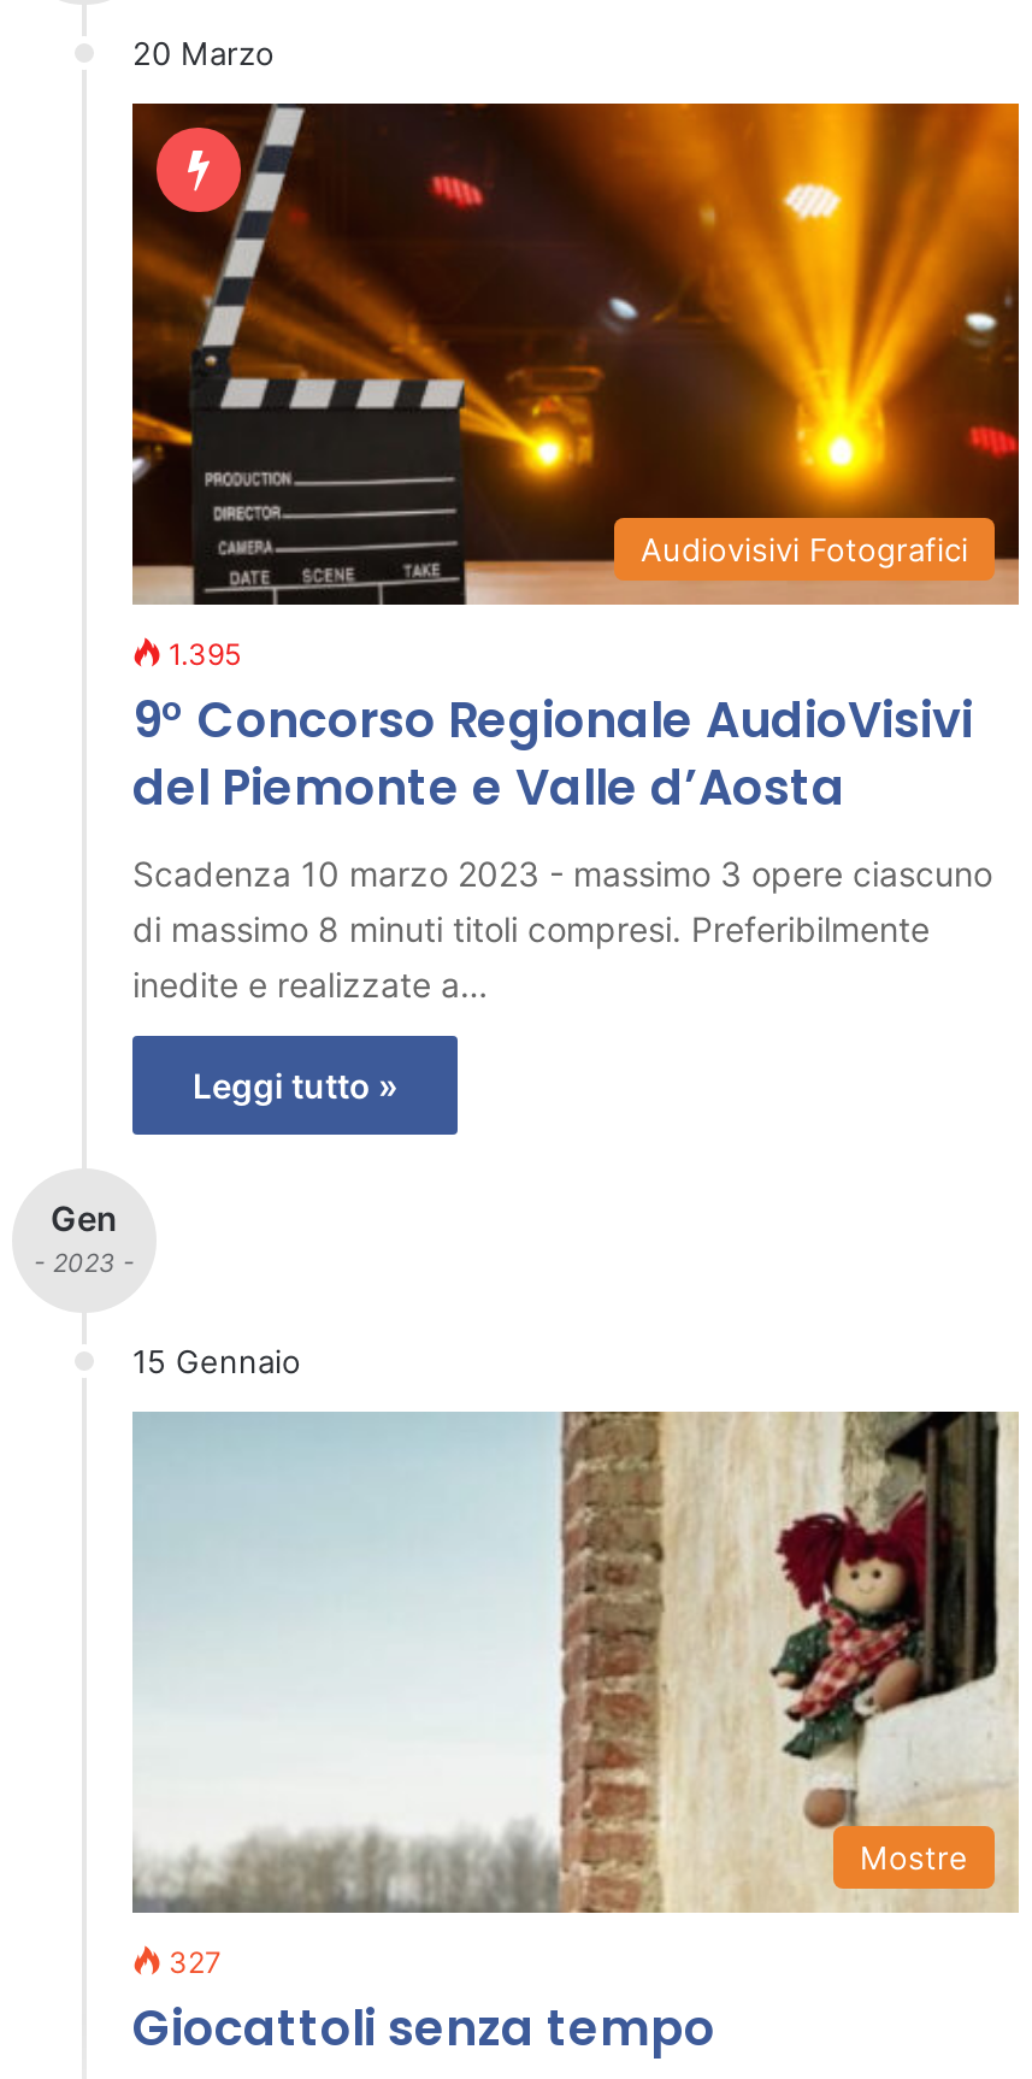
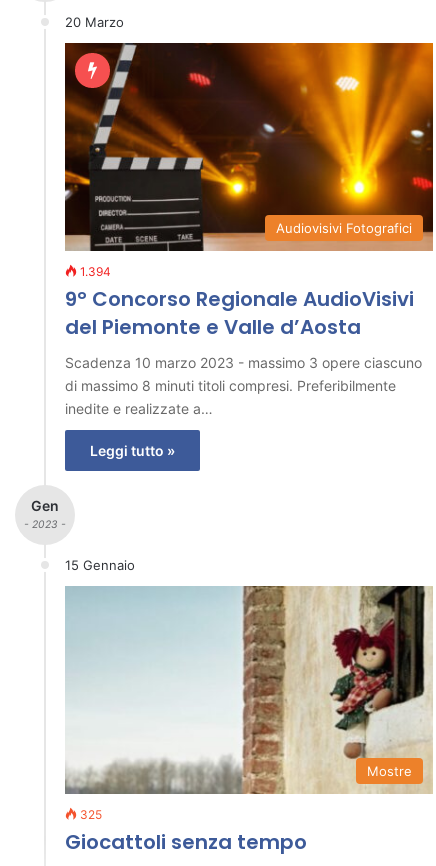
- 1.395
+ 1.394

- 327
+ 325
